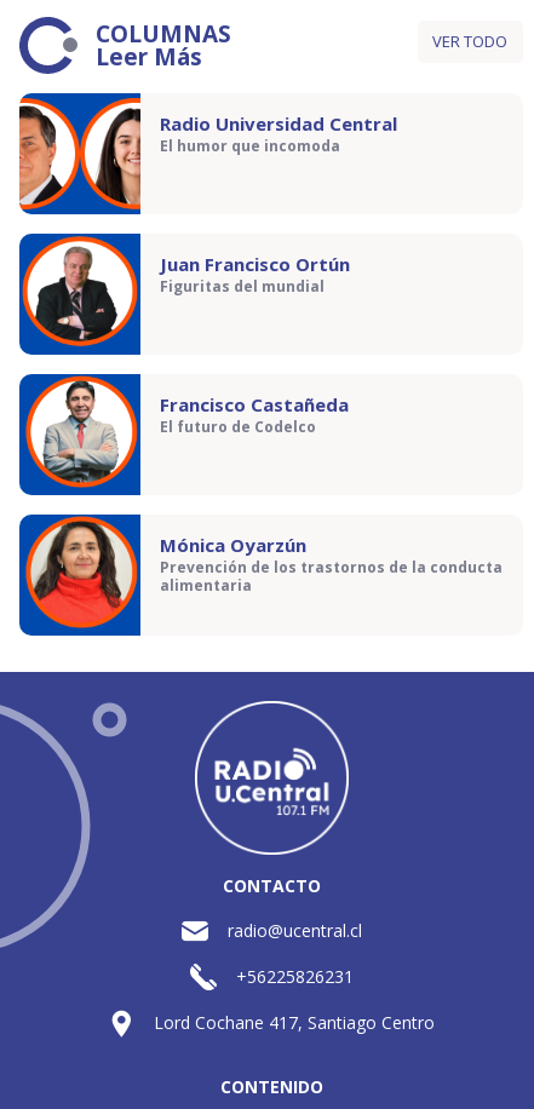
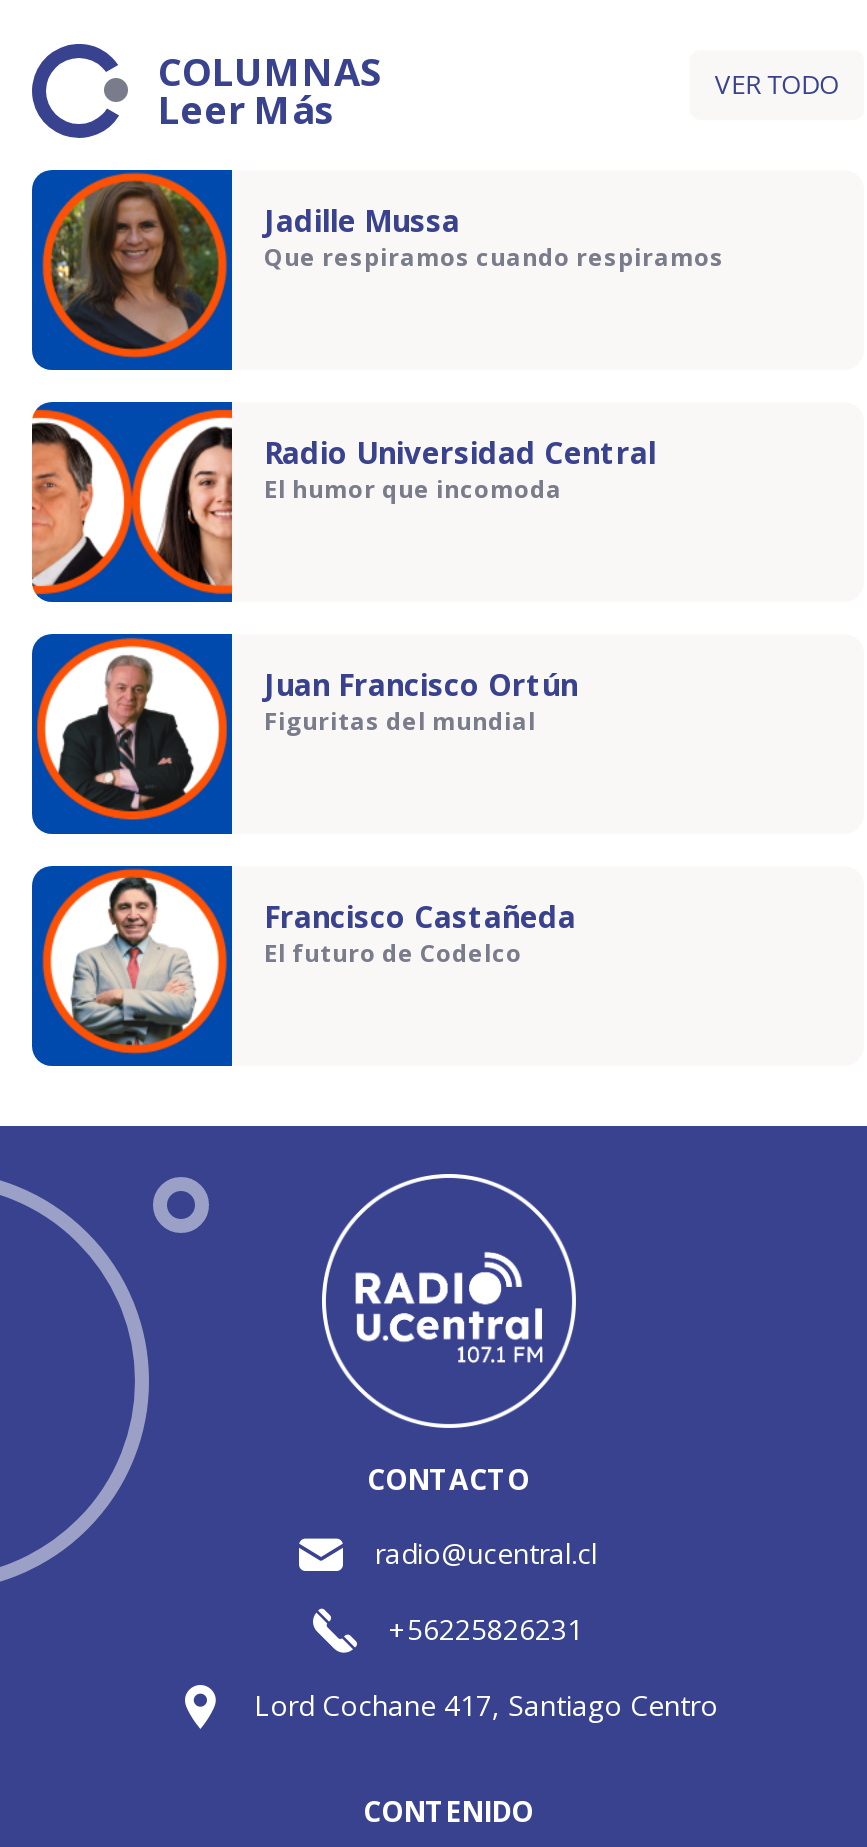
+ [image]
+ Jadille Mussa
+ Que respiramos cuando respiramos

moved down: [image] | Radio Universidad Central | El humor que incomoda | Juan Francisco Ortún | Figuritas del mundial | Francisco Castañeda | El futuro de Codelco

- [image]
- Mónica Oyarzún
- Prevención de los trastornos de la conducta
- alimentaria
